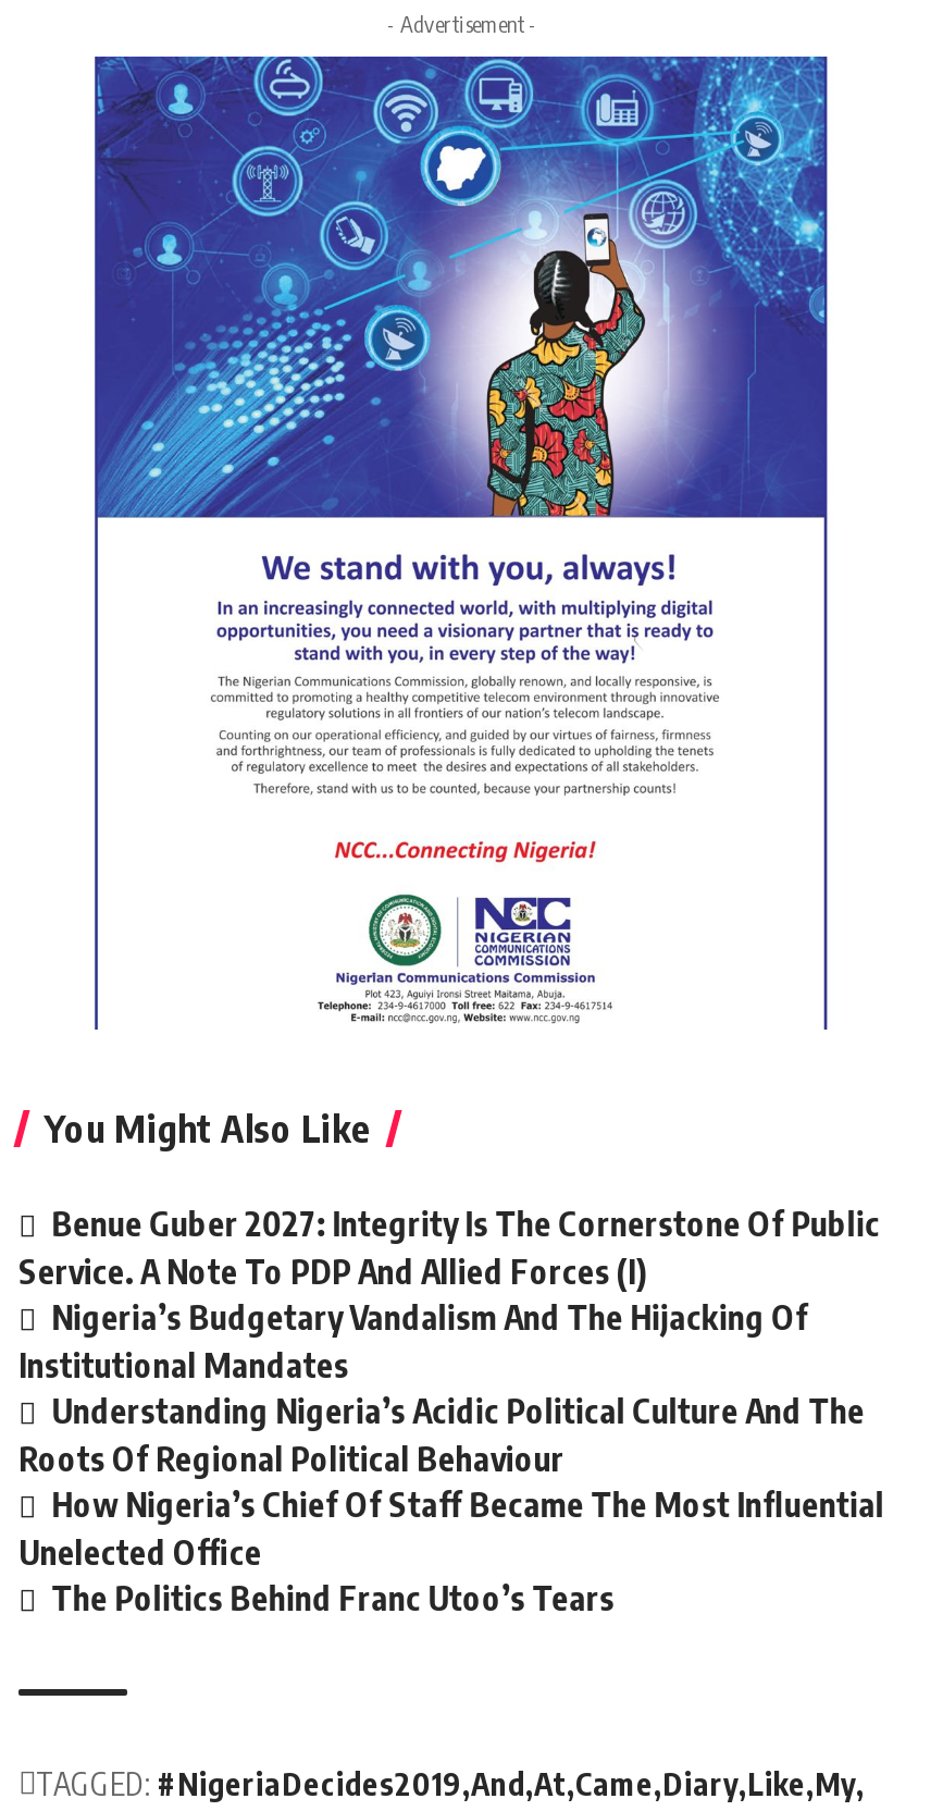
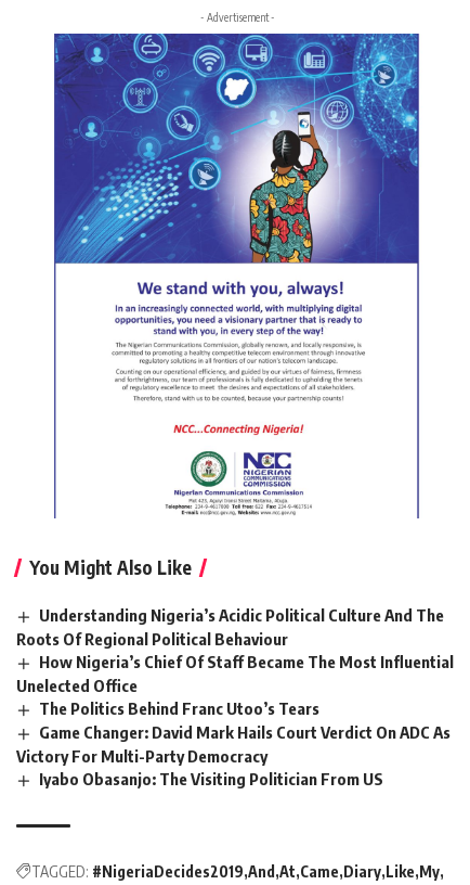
- Benue Guber 2027: Integrity Is The Cornerstone Of Public
- Service. A Note To PDP And Allied Forces (I)
- Nigeria’s Budgetary Vandalism And The Hijacking Of
- Institutional Mandates

moved up: Understanding Nigeria’s Acidic Political Culture And The | Roots Of Regional Political Behaviour | How Nigeria’s Chief Of Staff Became The Most Influential | Unelected Office | The Politics Behind Franc Utoo’s Tears

+ Game Changer: David Mark Hails Court Verdict On ADC As
+ Victory For Multi-Party Democracy
+ Iyabo Obasanjo: The Visiting Politician From US
